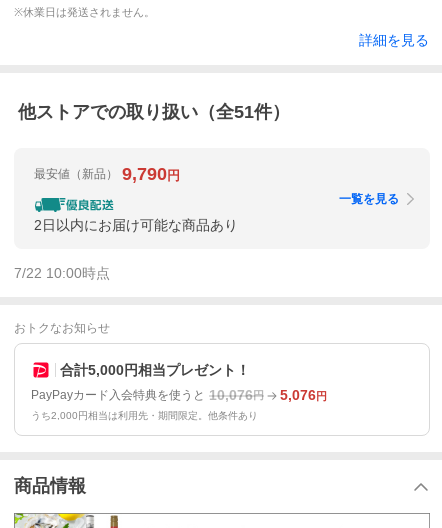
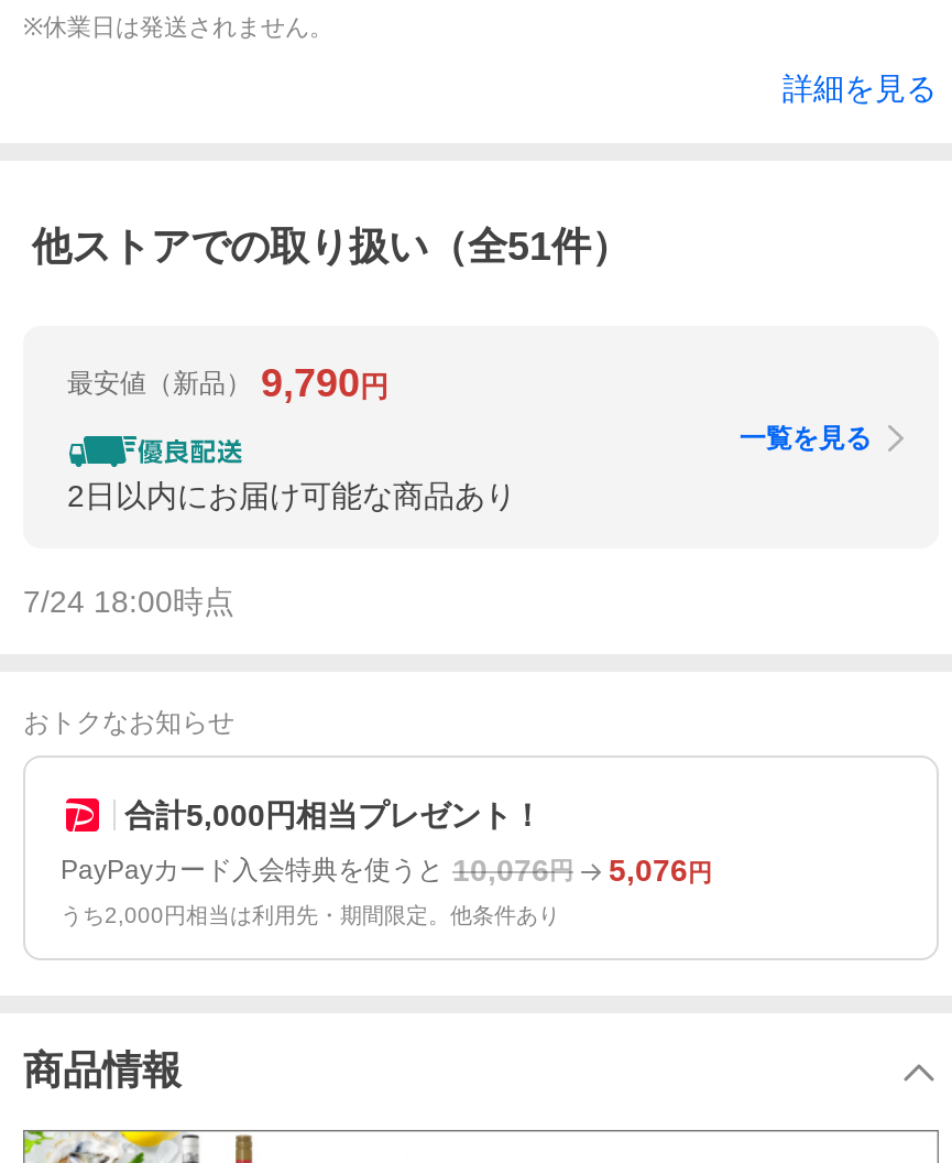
- 7/22 10:00時点
+ 7/24 18:00時点
